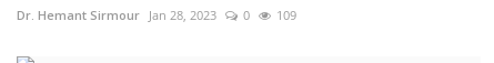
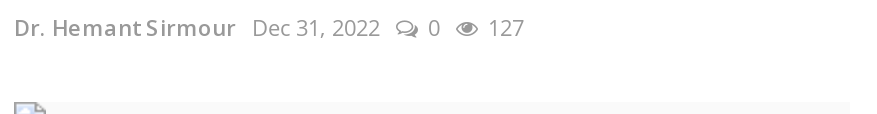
- Dr. Hemant Sirmour Jan 28, 2023
+ Dr. Hemant Sirmour Dec 31, 2022

- 109
+ 127
